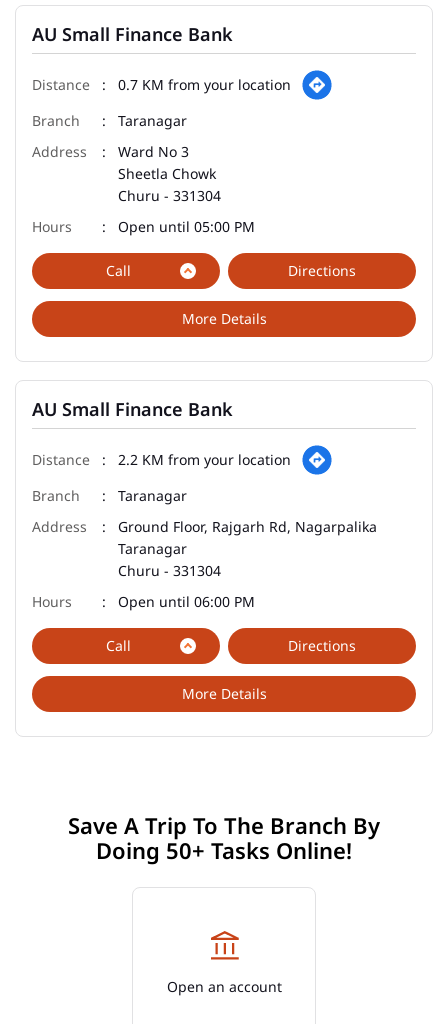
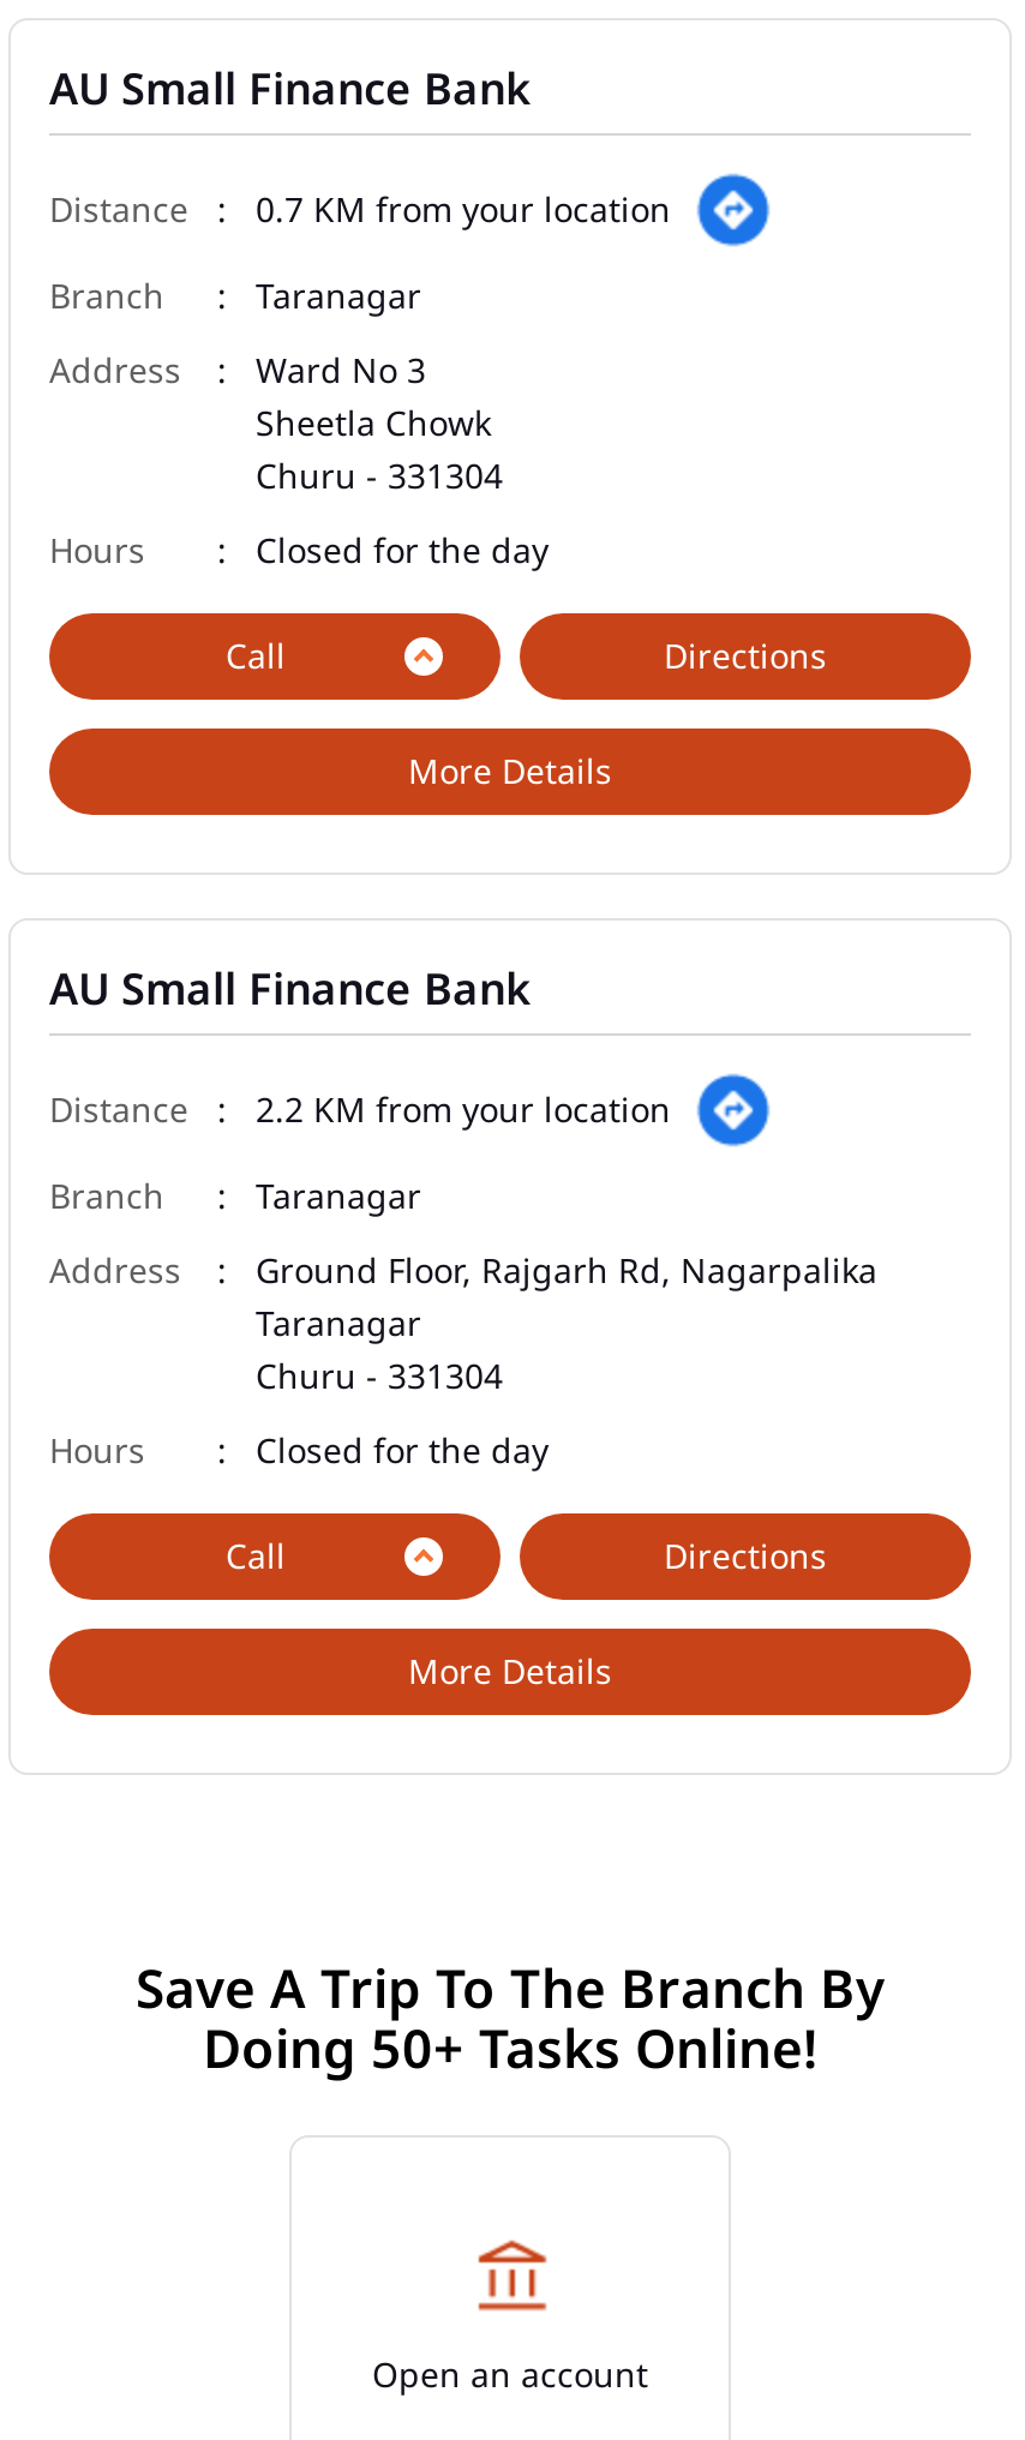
- Open until 05:00 PM
+ Closed for the day

- Open until 06:00 PM
+ Closed for the day
